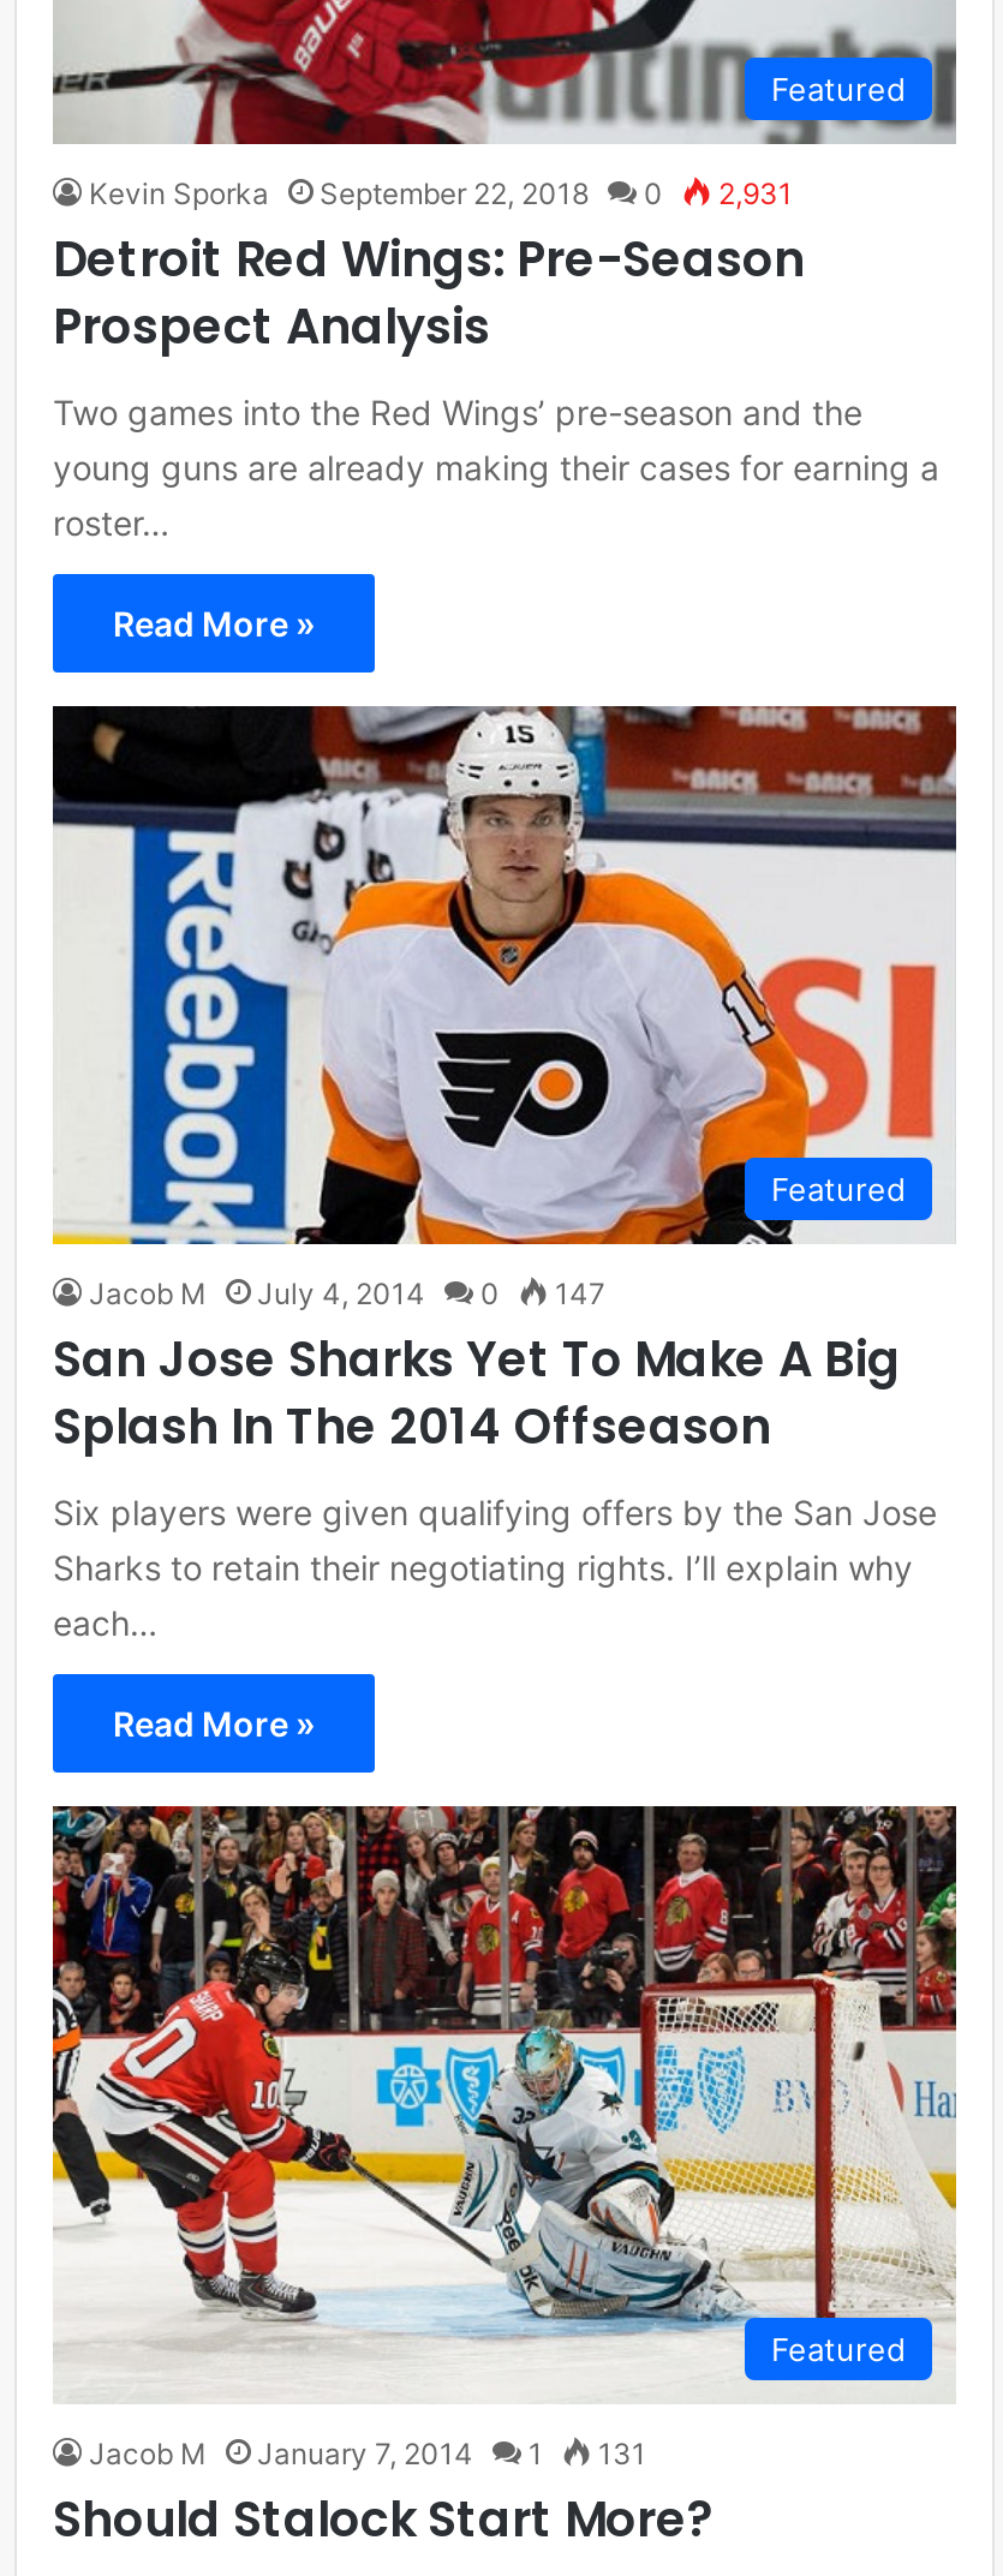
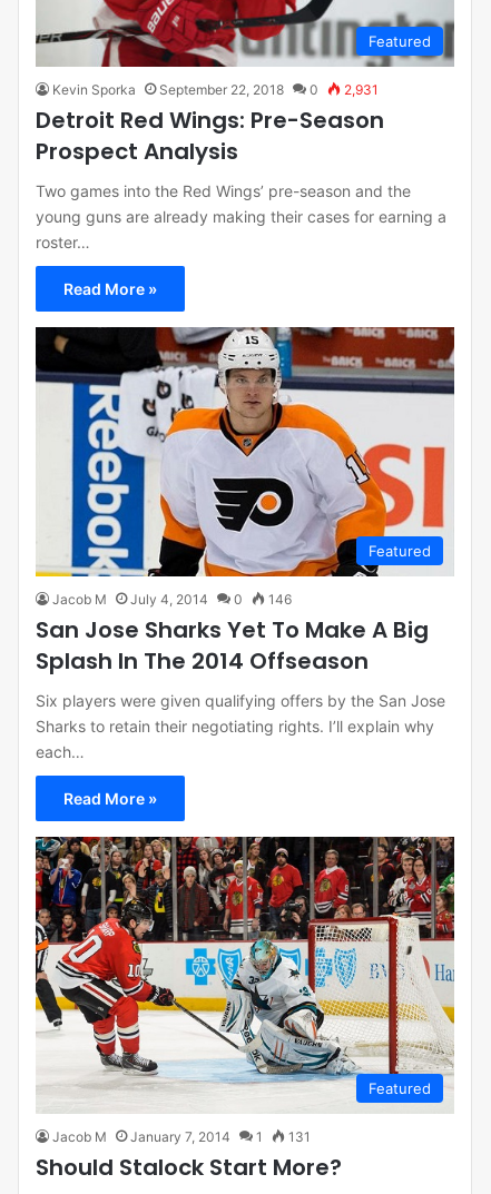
- Jacob M July 4, 2014 0 147
+ Jacob M July 4, 2014 0 146
